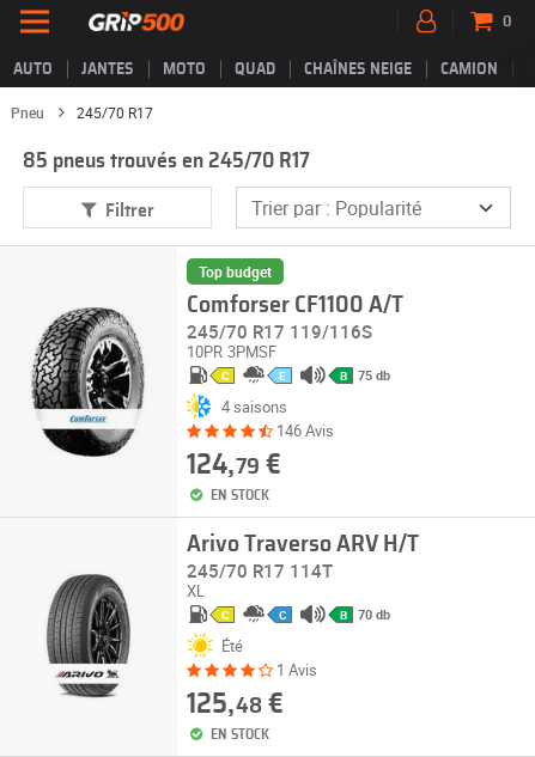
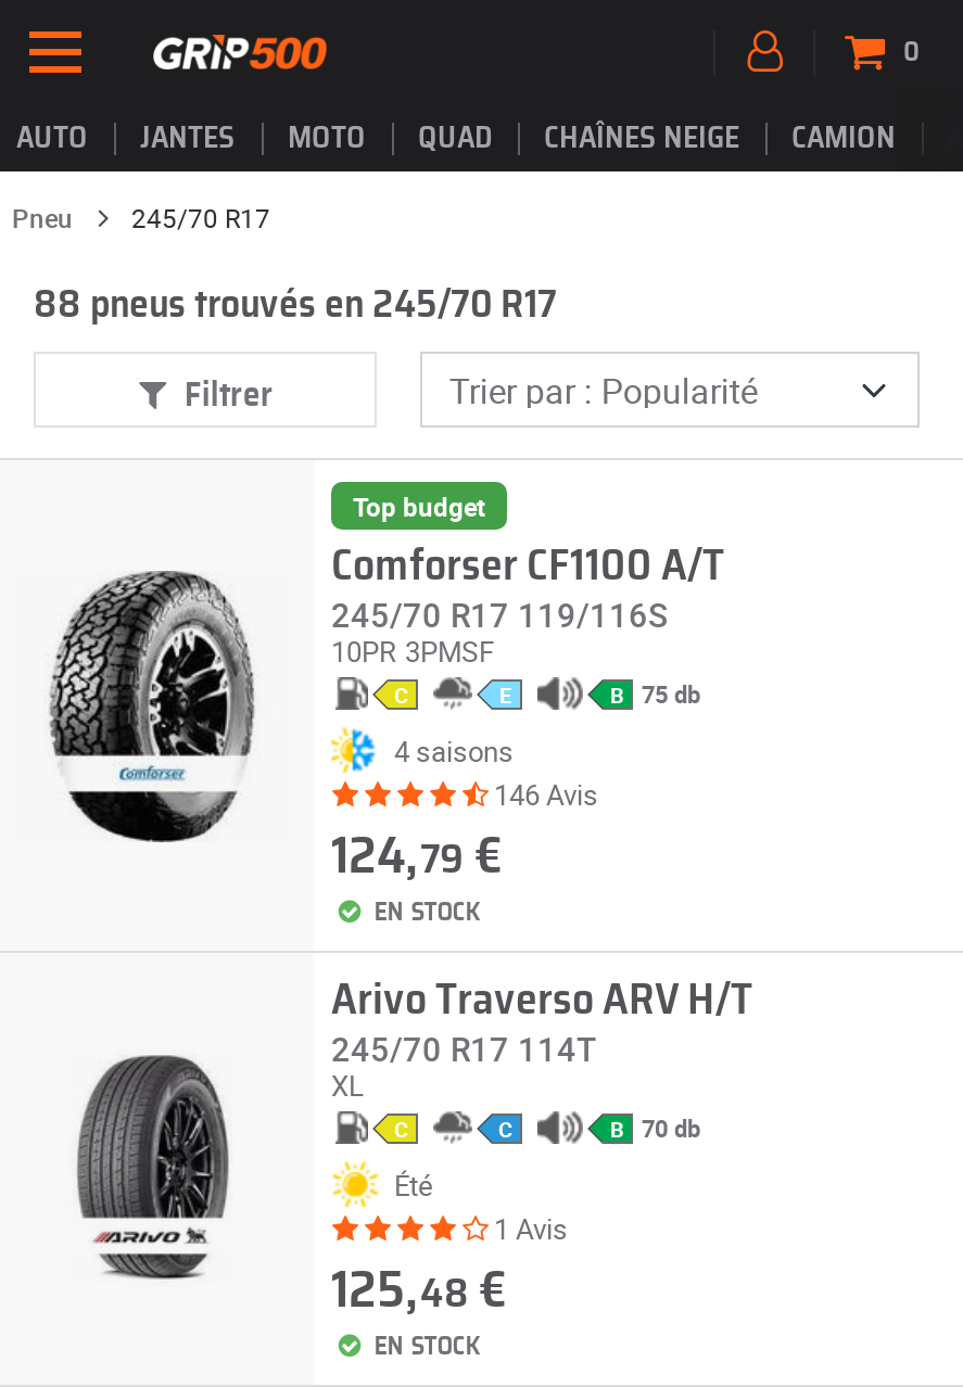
- 85 pneus trouvés en 245/70 R17
+ 88 pneus trouvés en 245/70 R17
